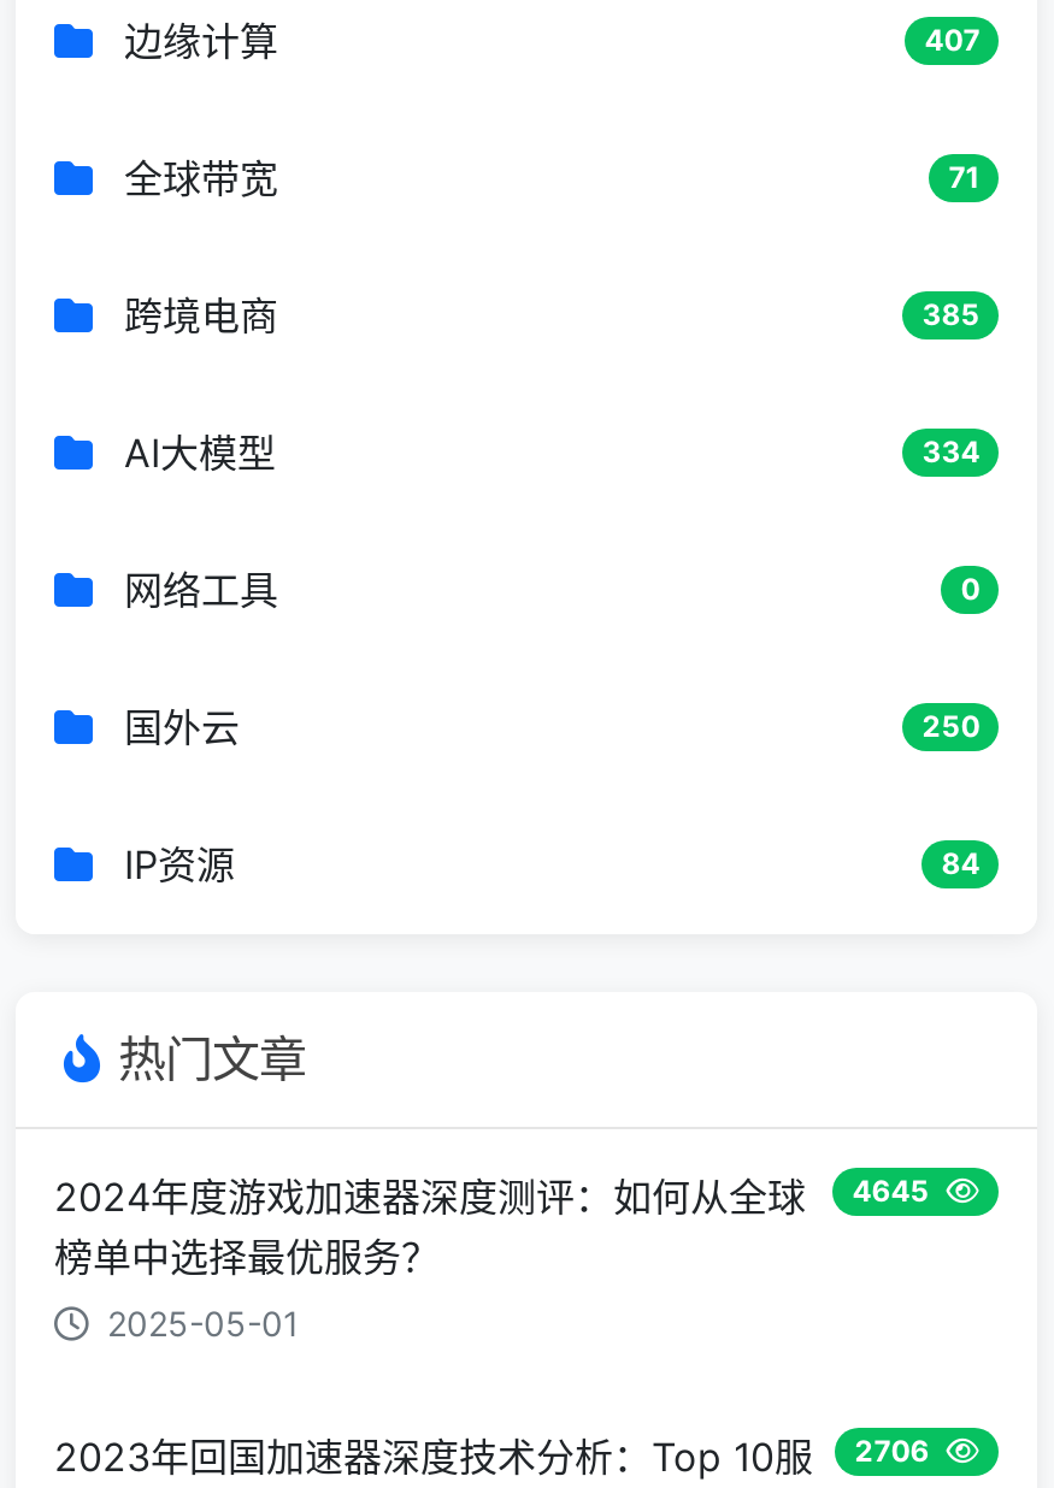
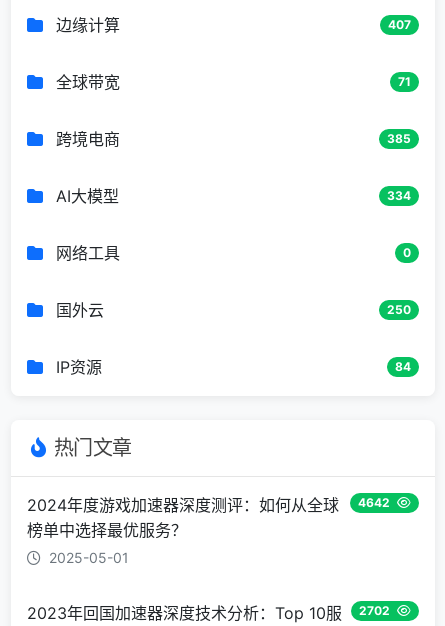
- 2024年度游戏加速器深度测评：如何从全球 4645
+ 2024年度游戏加速器深度测评：如何从全球 4642

- 2023年回国加速器深度技术分析：Top 10服 2706
+ 2023年回国加速器深度技术分析：Top 10服 2702
